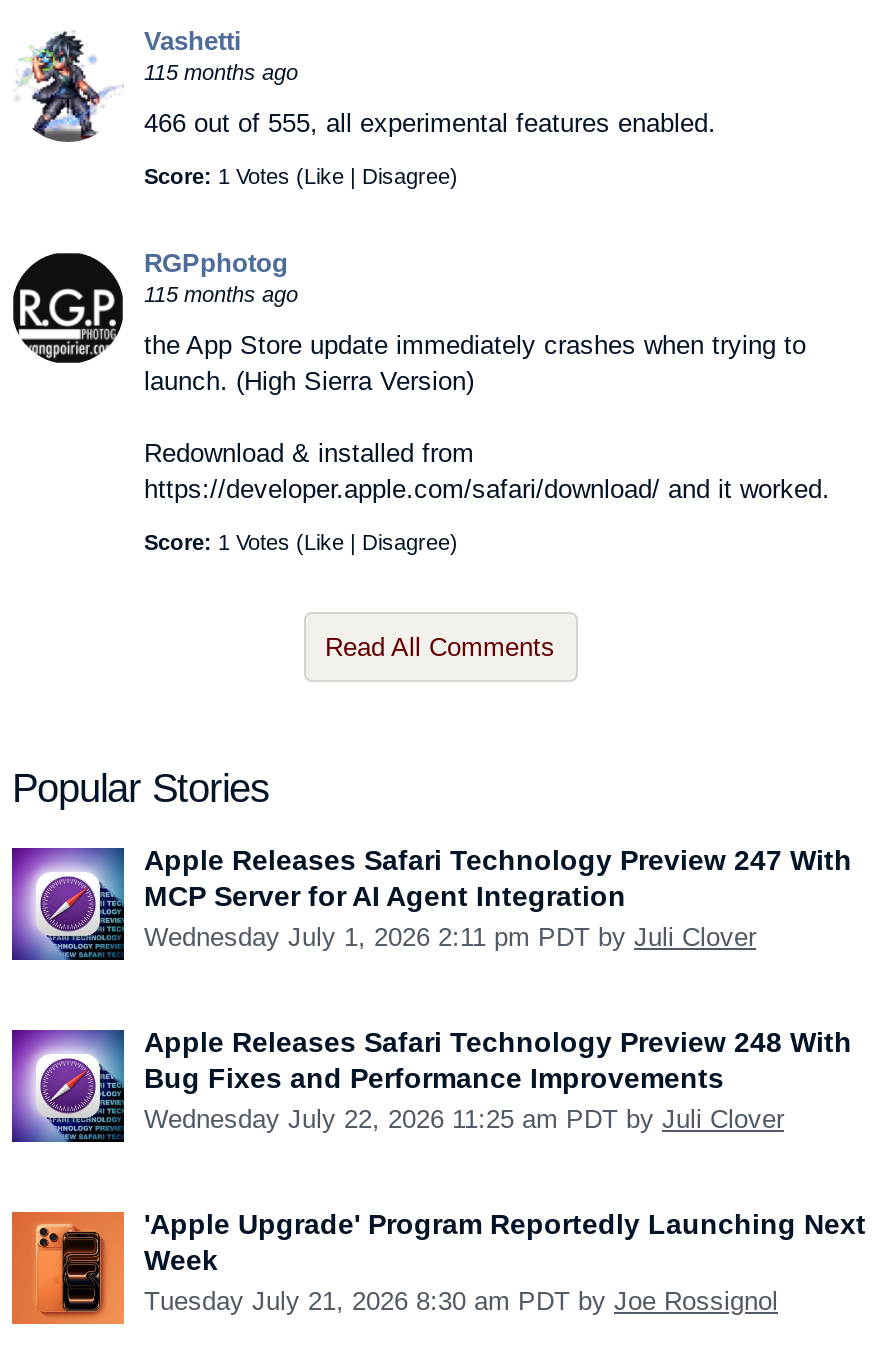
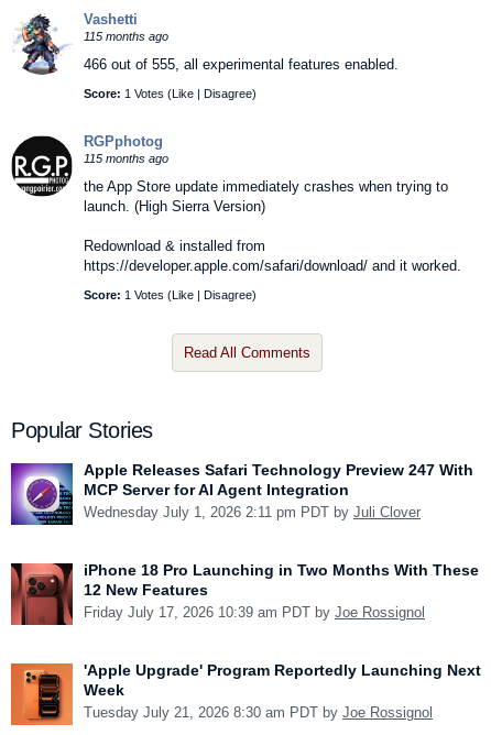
- [image]
- Apple Releases Safari Technology Preview 248 With
- Bug Fixes and Performance Improvements
- Wednesday July 22, 2026 11:25 am PDT by Juli Clover
+ [image]
+ iPhone 18 Pro Launching in Two Months With These
+ 12 New Features
+ Friday July 17, 2026 10:39 am PDT by Joe Rossignol
